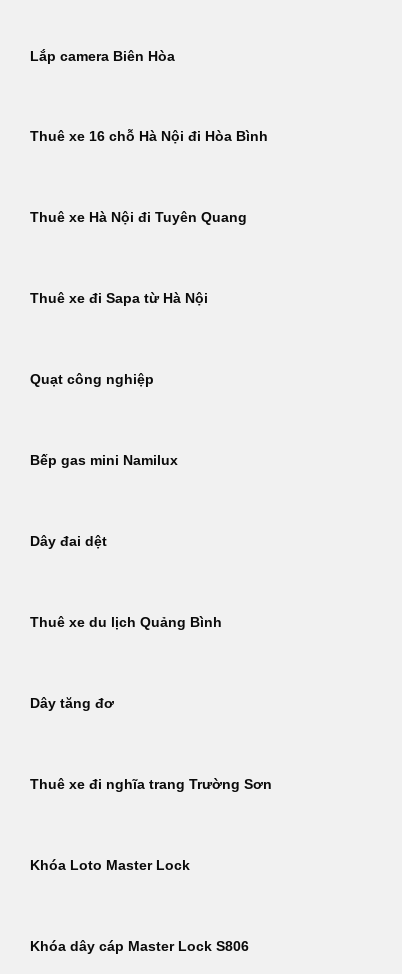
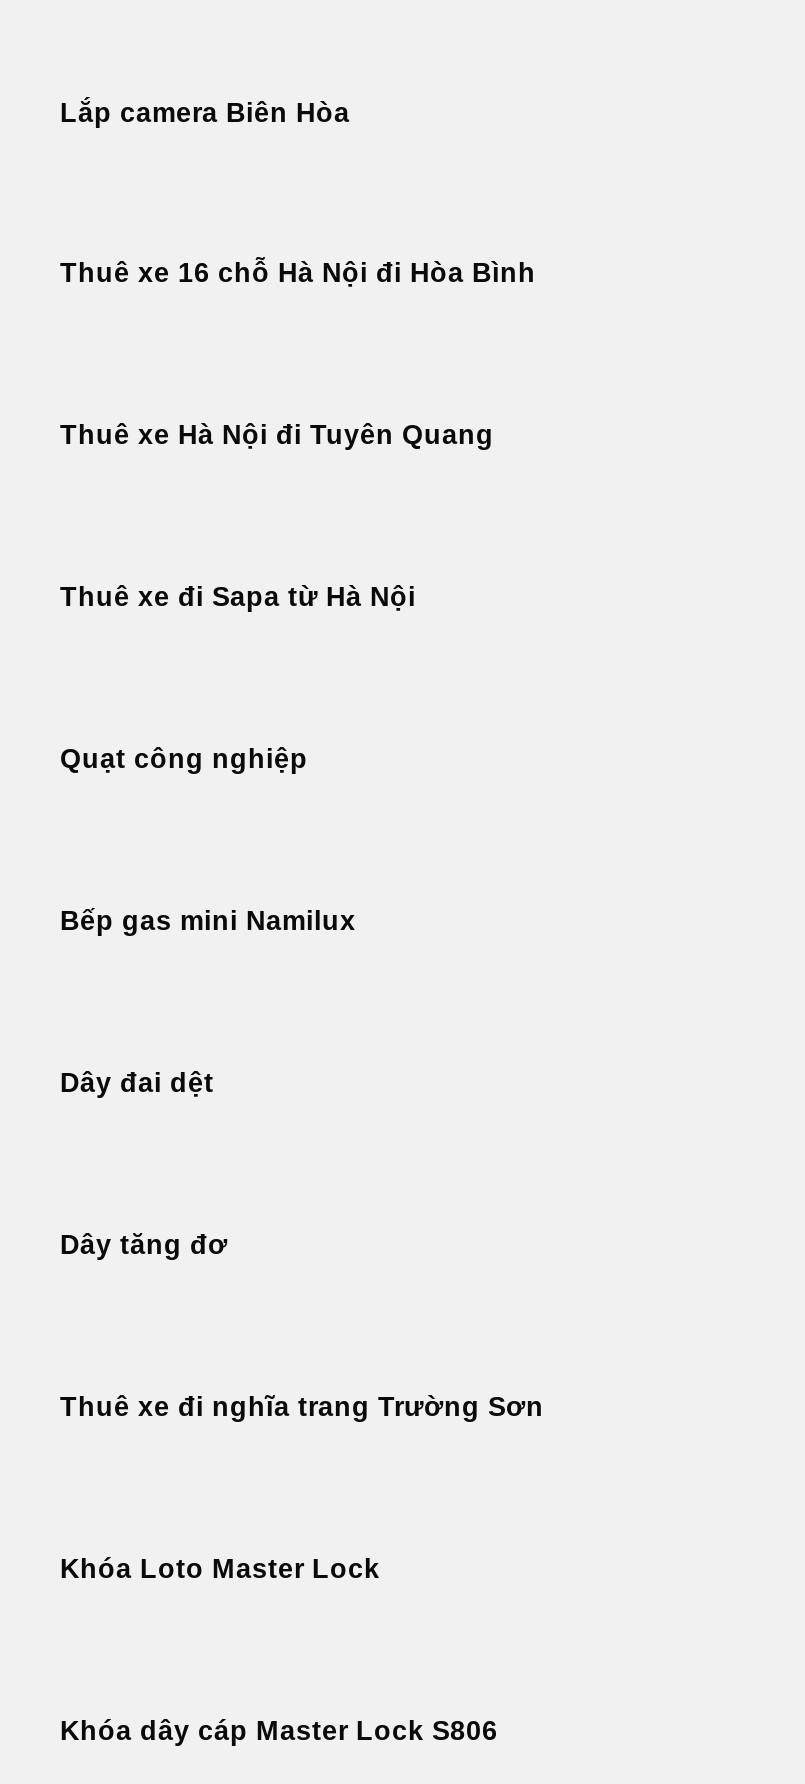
- Thuê xe du lịch Quảng Bình
